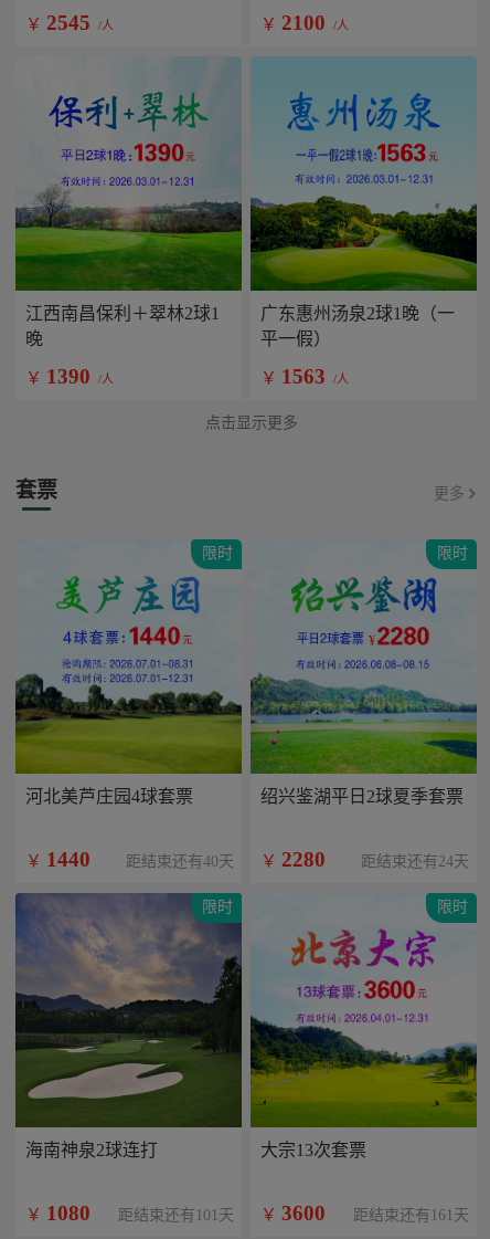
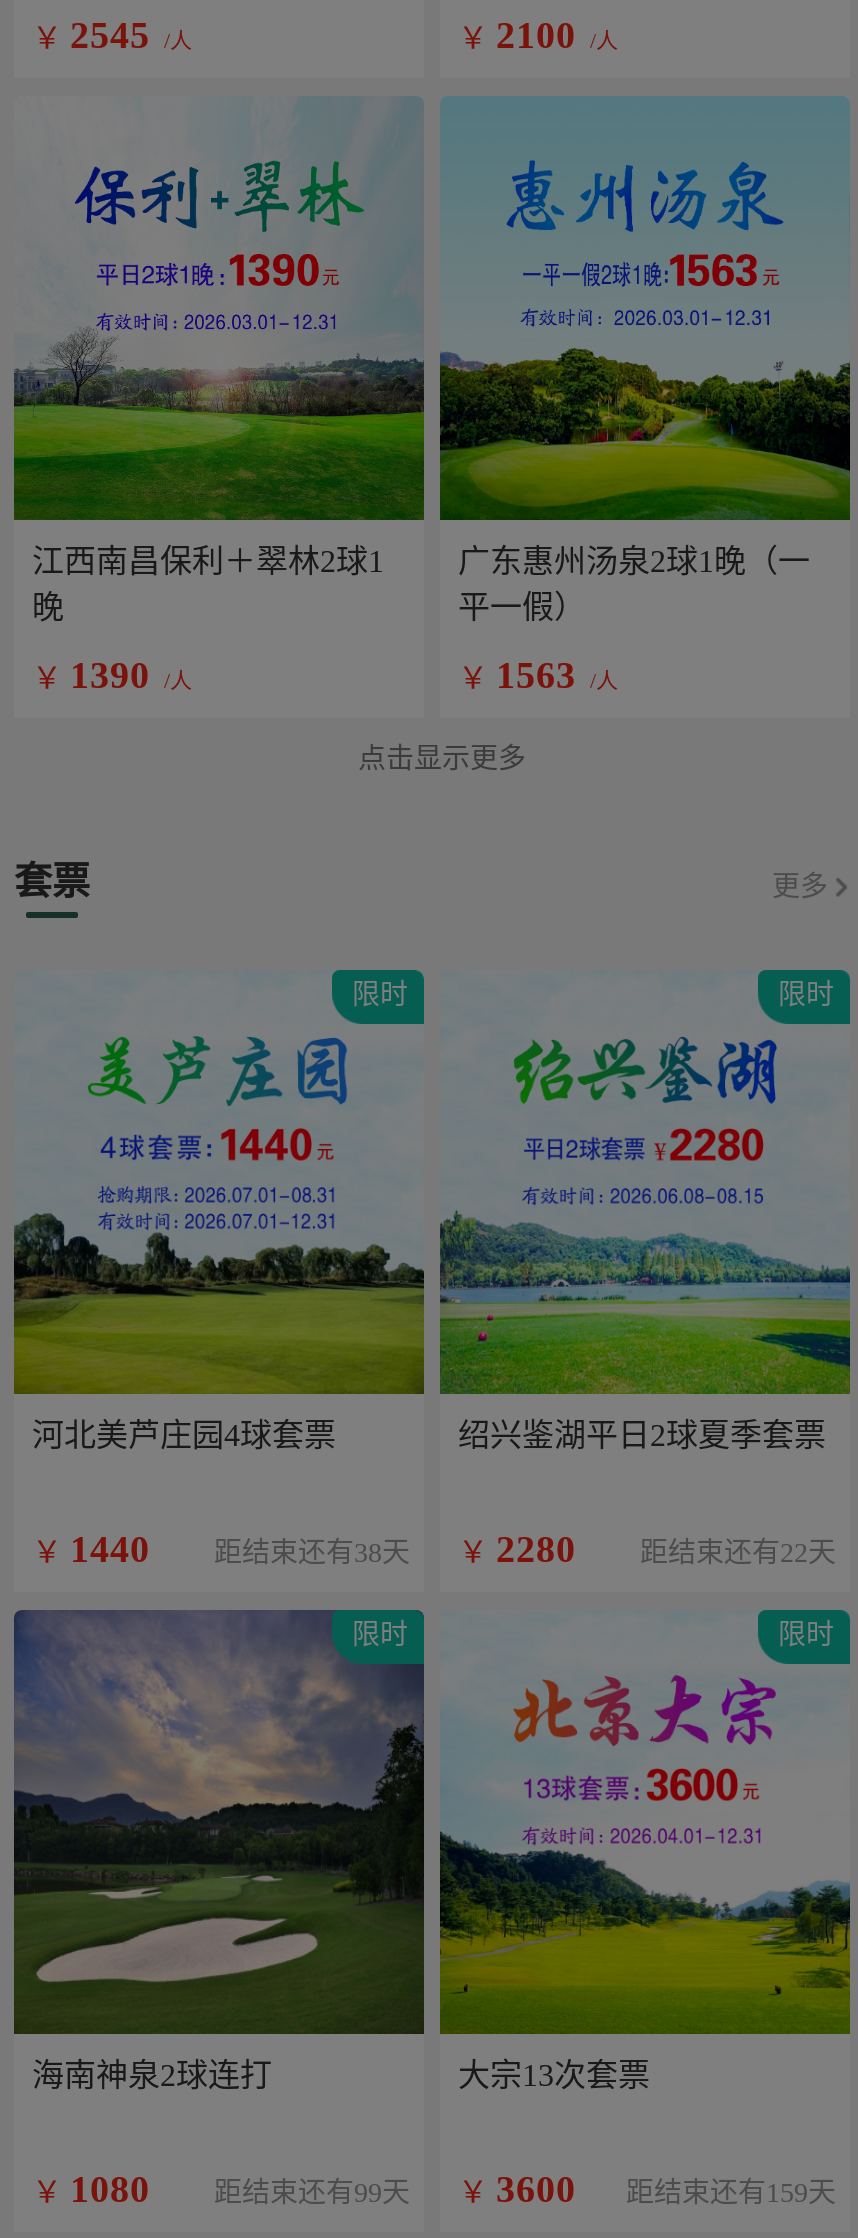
- 距结束还有40天
+ 距结束还有38天

- 距结束还有24天
+ 距结束还有22天

- 距结束还有101天
+ 距结束还有99天

- 距结束还有161天
+ 距结束还有159天
